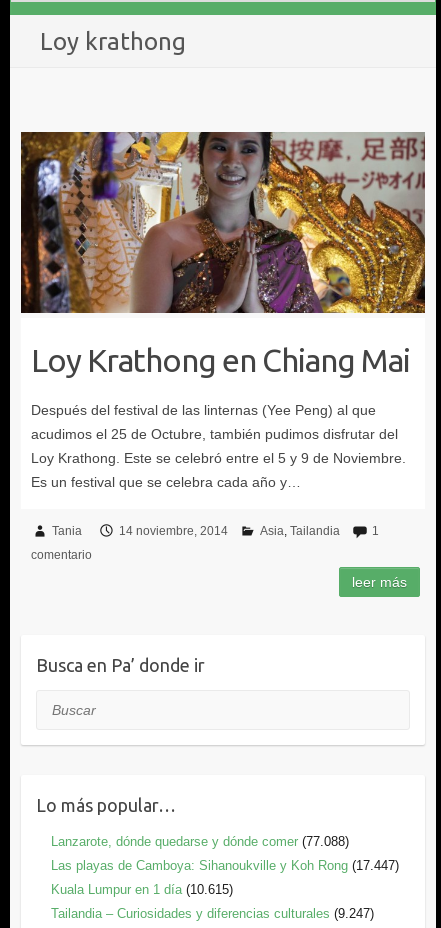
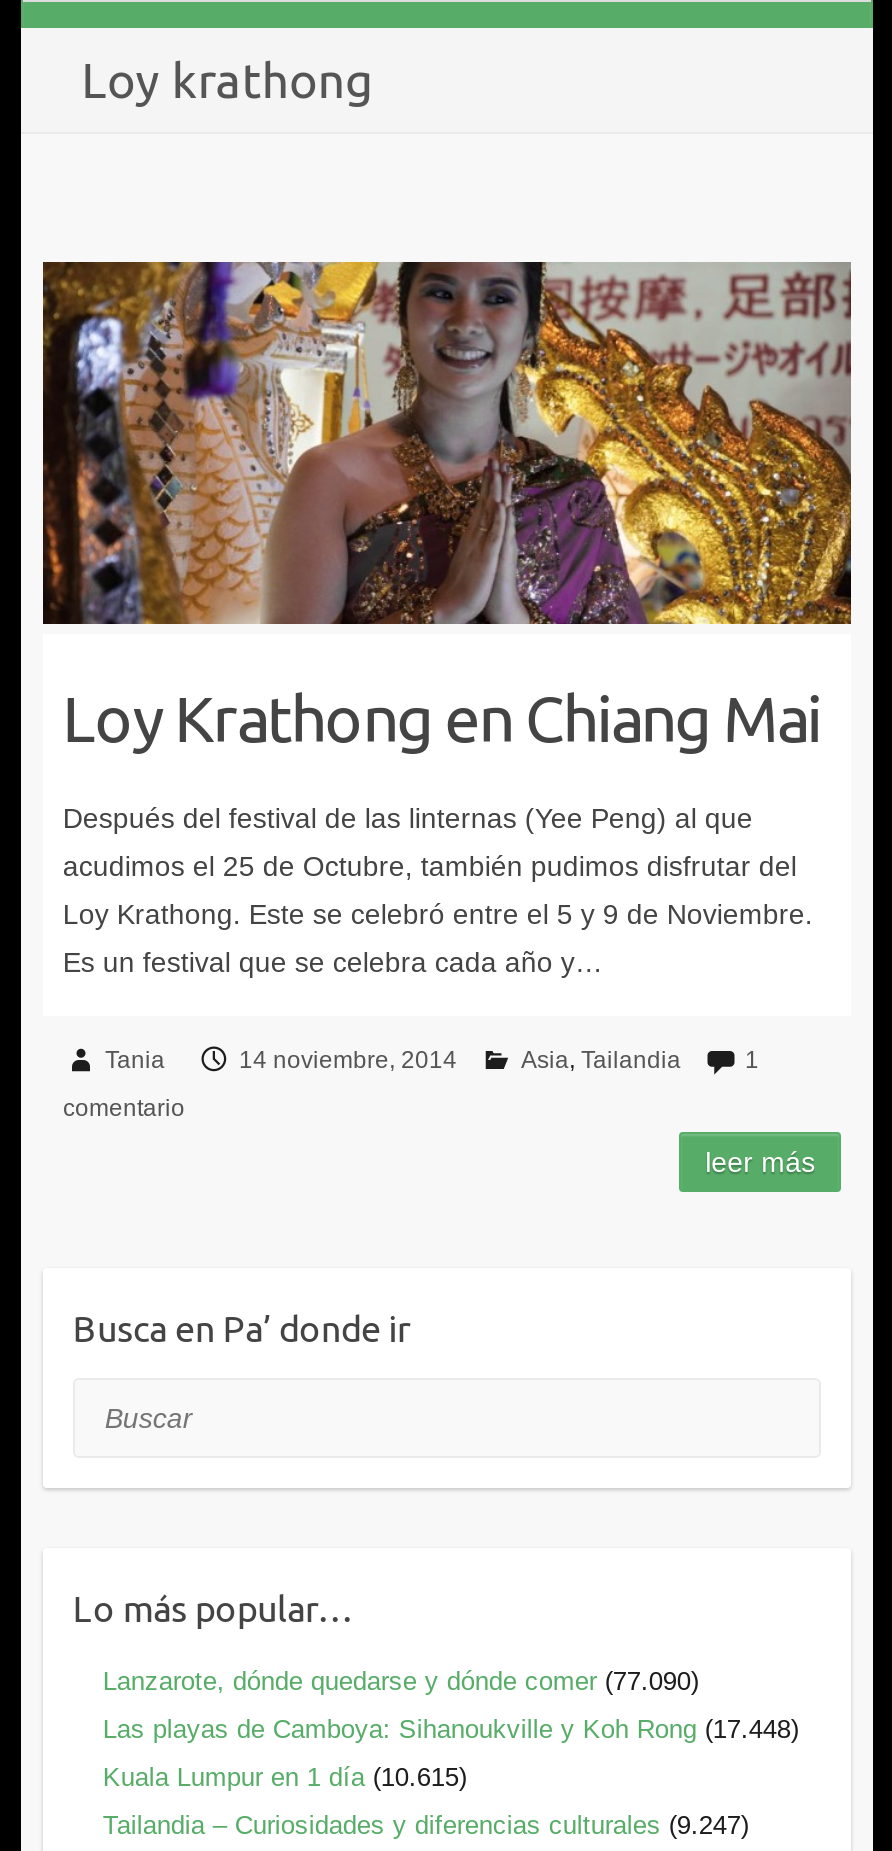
- Lanzarote, dónde quedarse y dónde comer (77.088)
+ Lanzarote, dónde quedarse y dónde comer (77.090)

- Las playas de Camboya: Sihanoukville y Koh Rong (17.447)
+ Las playas de Camboya: Sihanoukville y Koh Rong (17.448)
